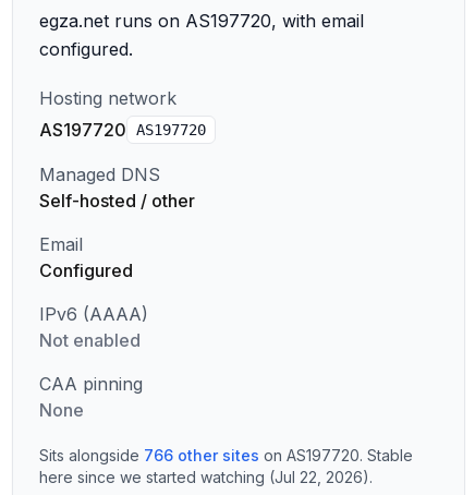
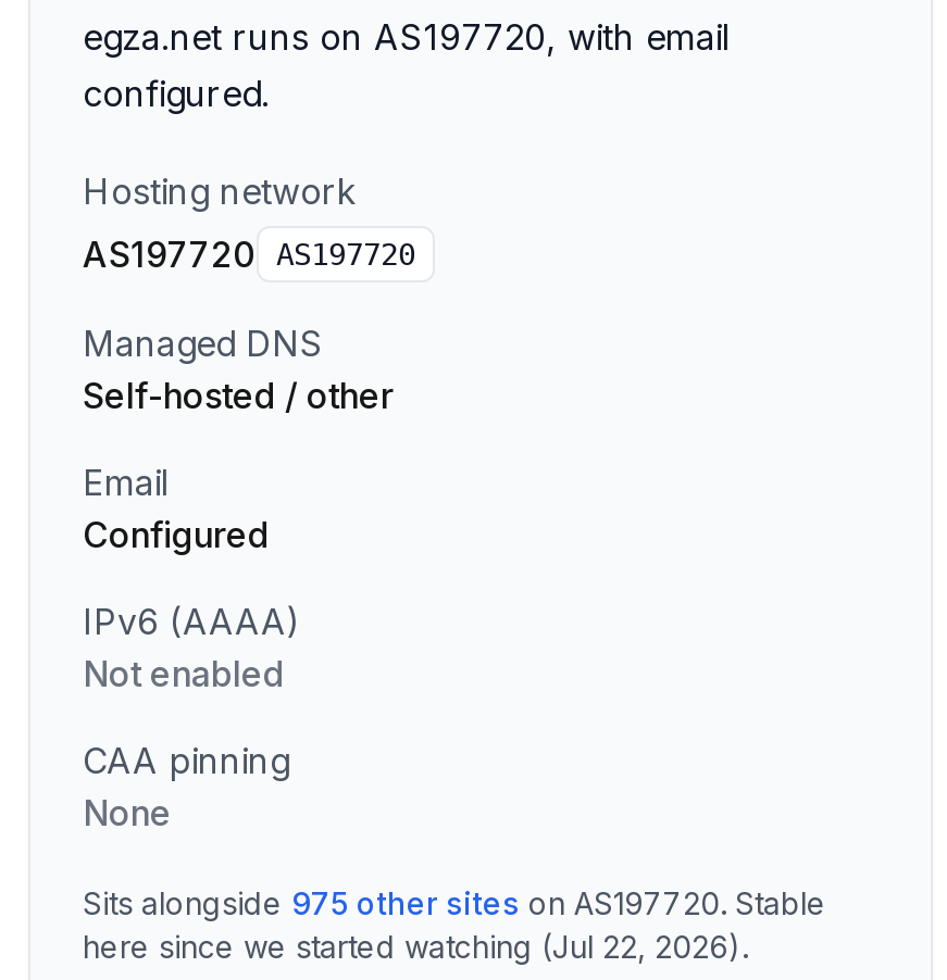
- Sits alongside 766 other sites on AS197720. Stable
+ Sits alongside 975 other sites on AS197720. Stable
